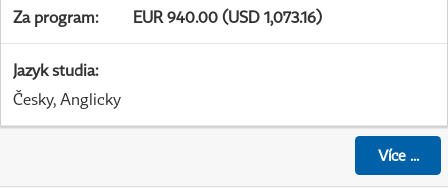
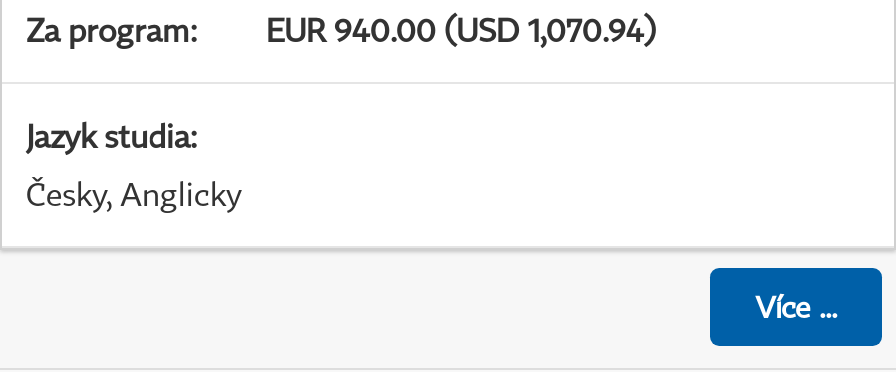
- Za program: EUR 940.00 (USD 1,073.16)
+ Za program: EUR 940.00 (USD 1,070.94)
